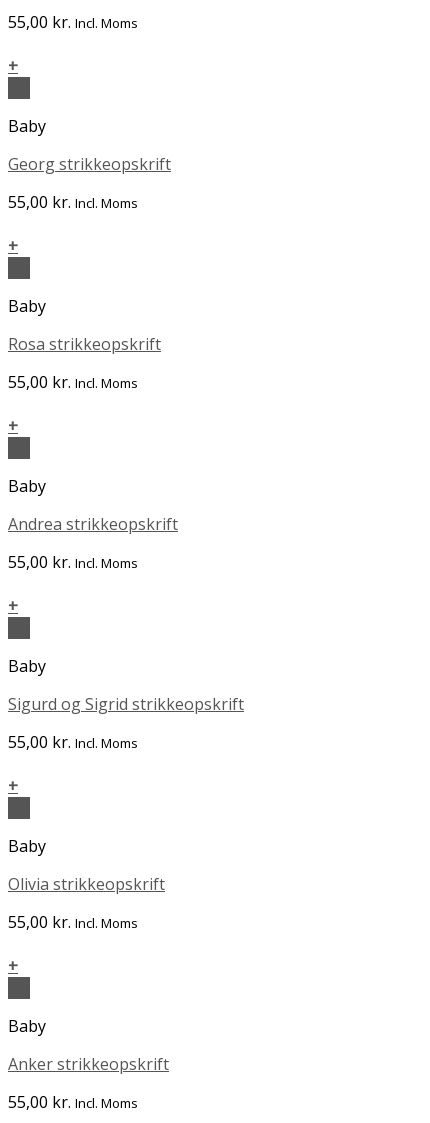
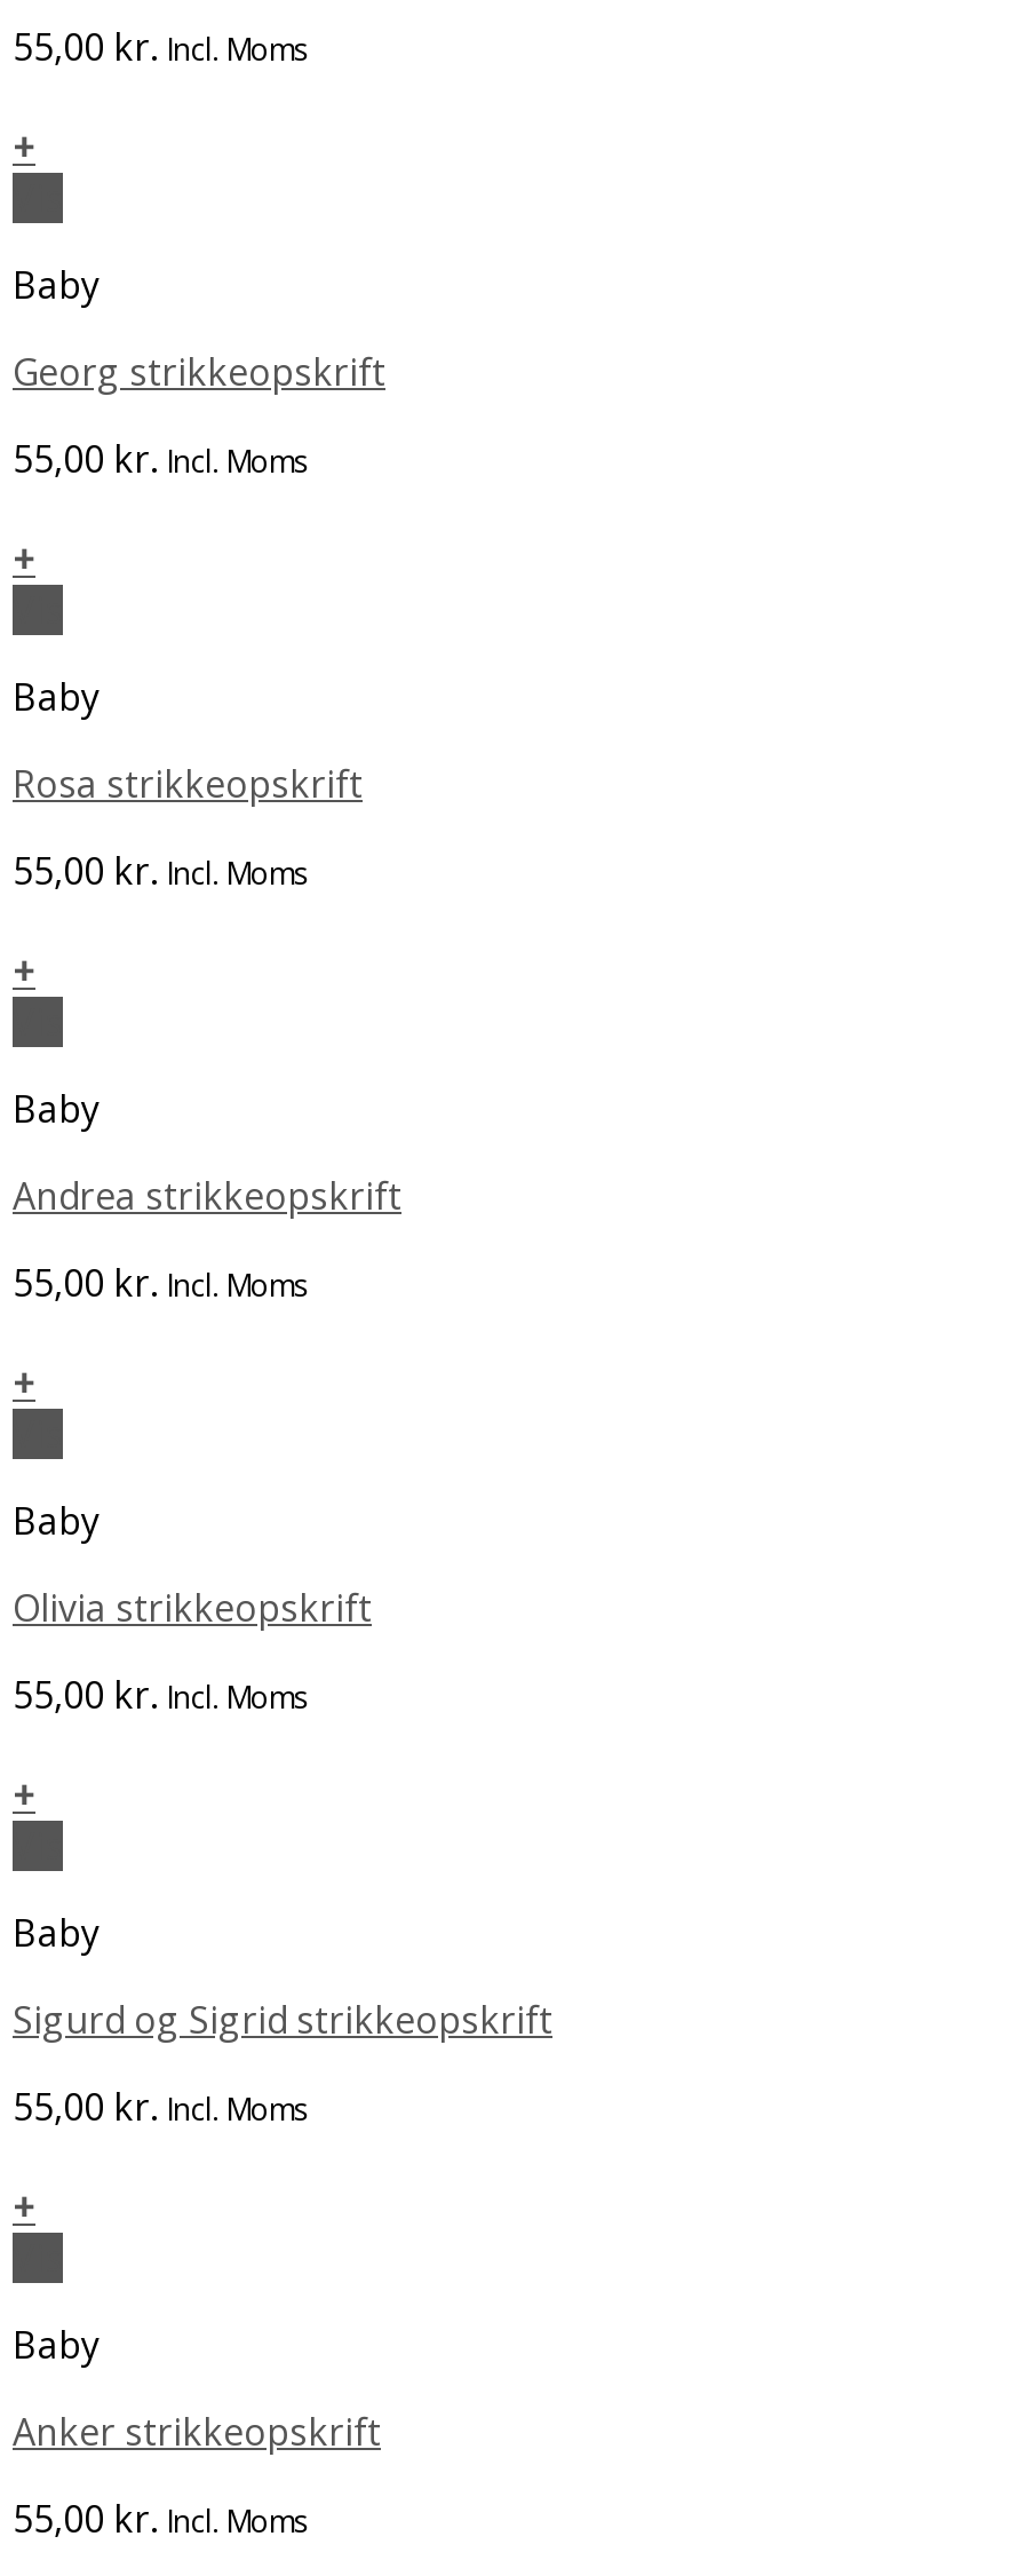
moved down: Sigurd og Sigrid strikkeopskrift

moved up: Olivia strikkeopskrift
